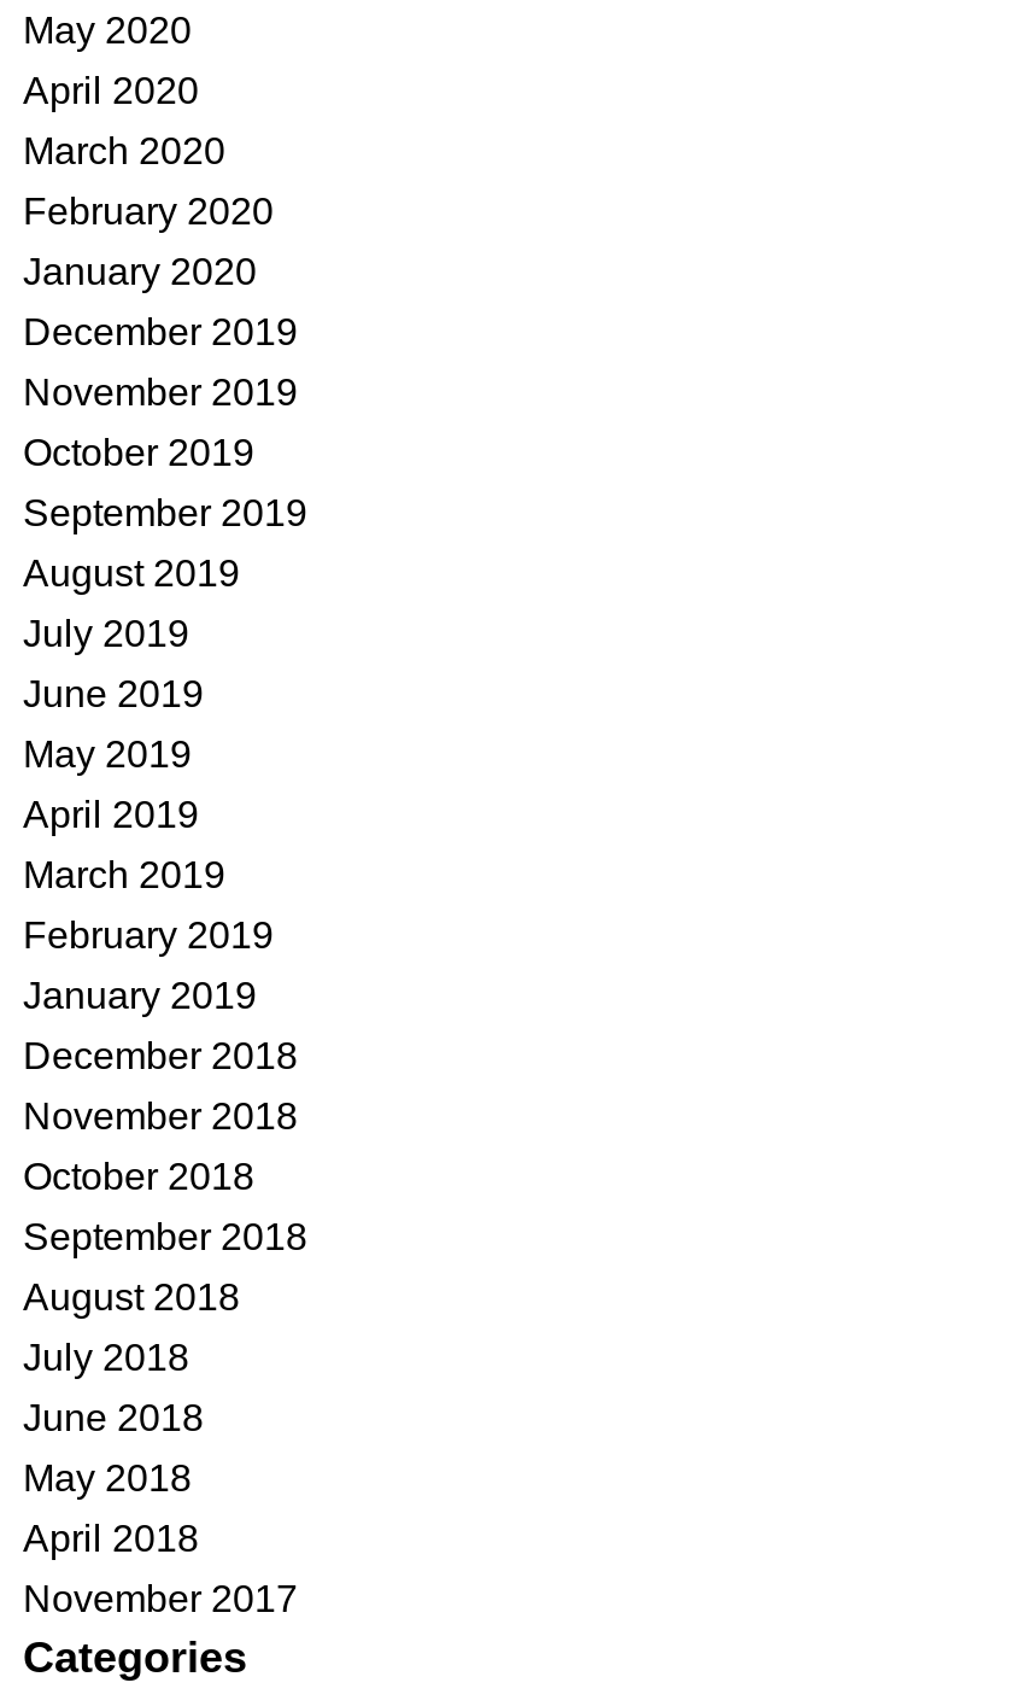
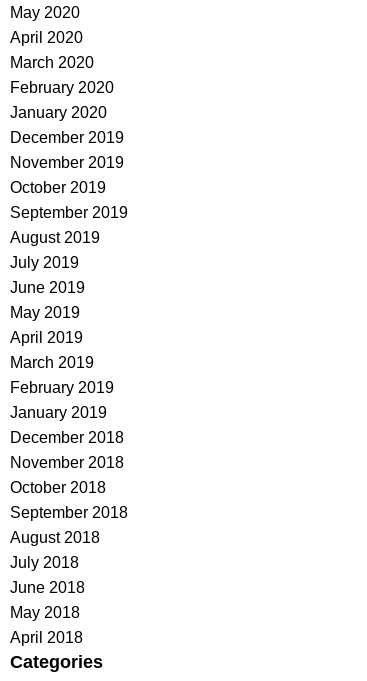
- November 2017
